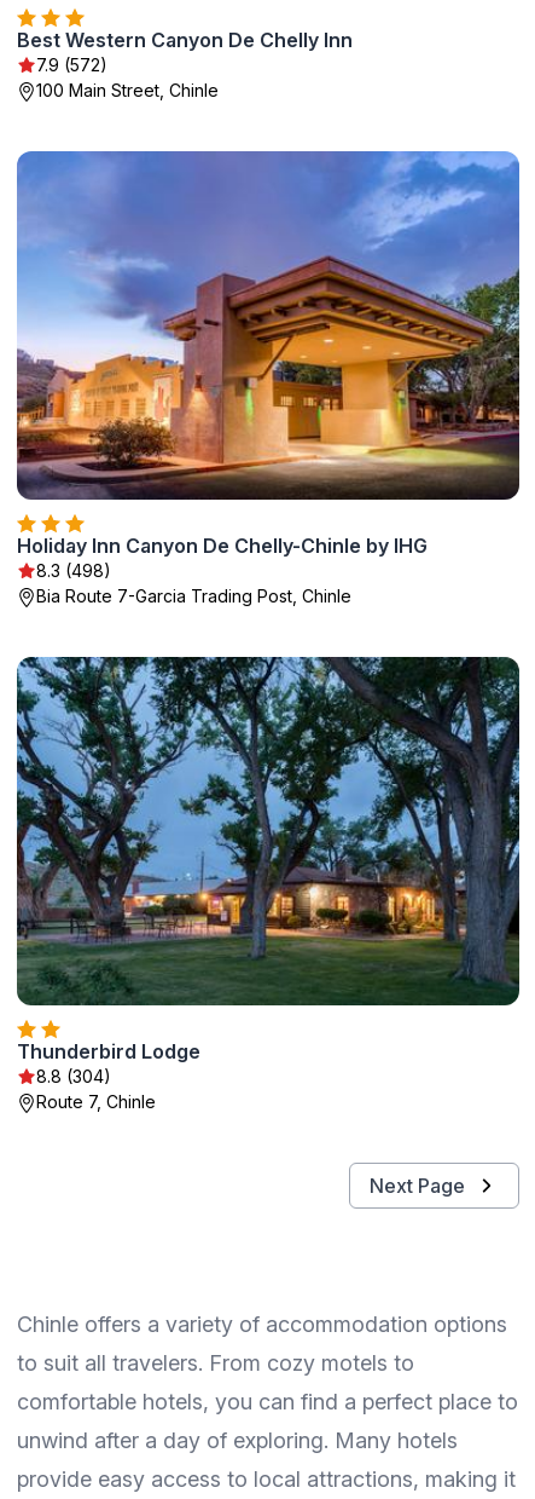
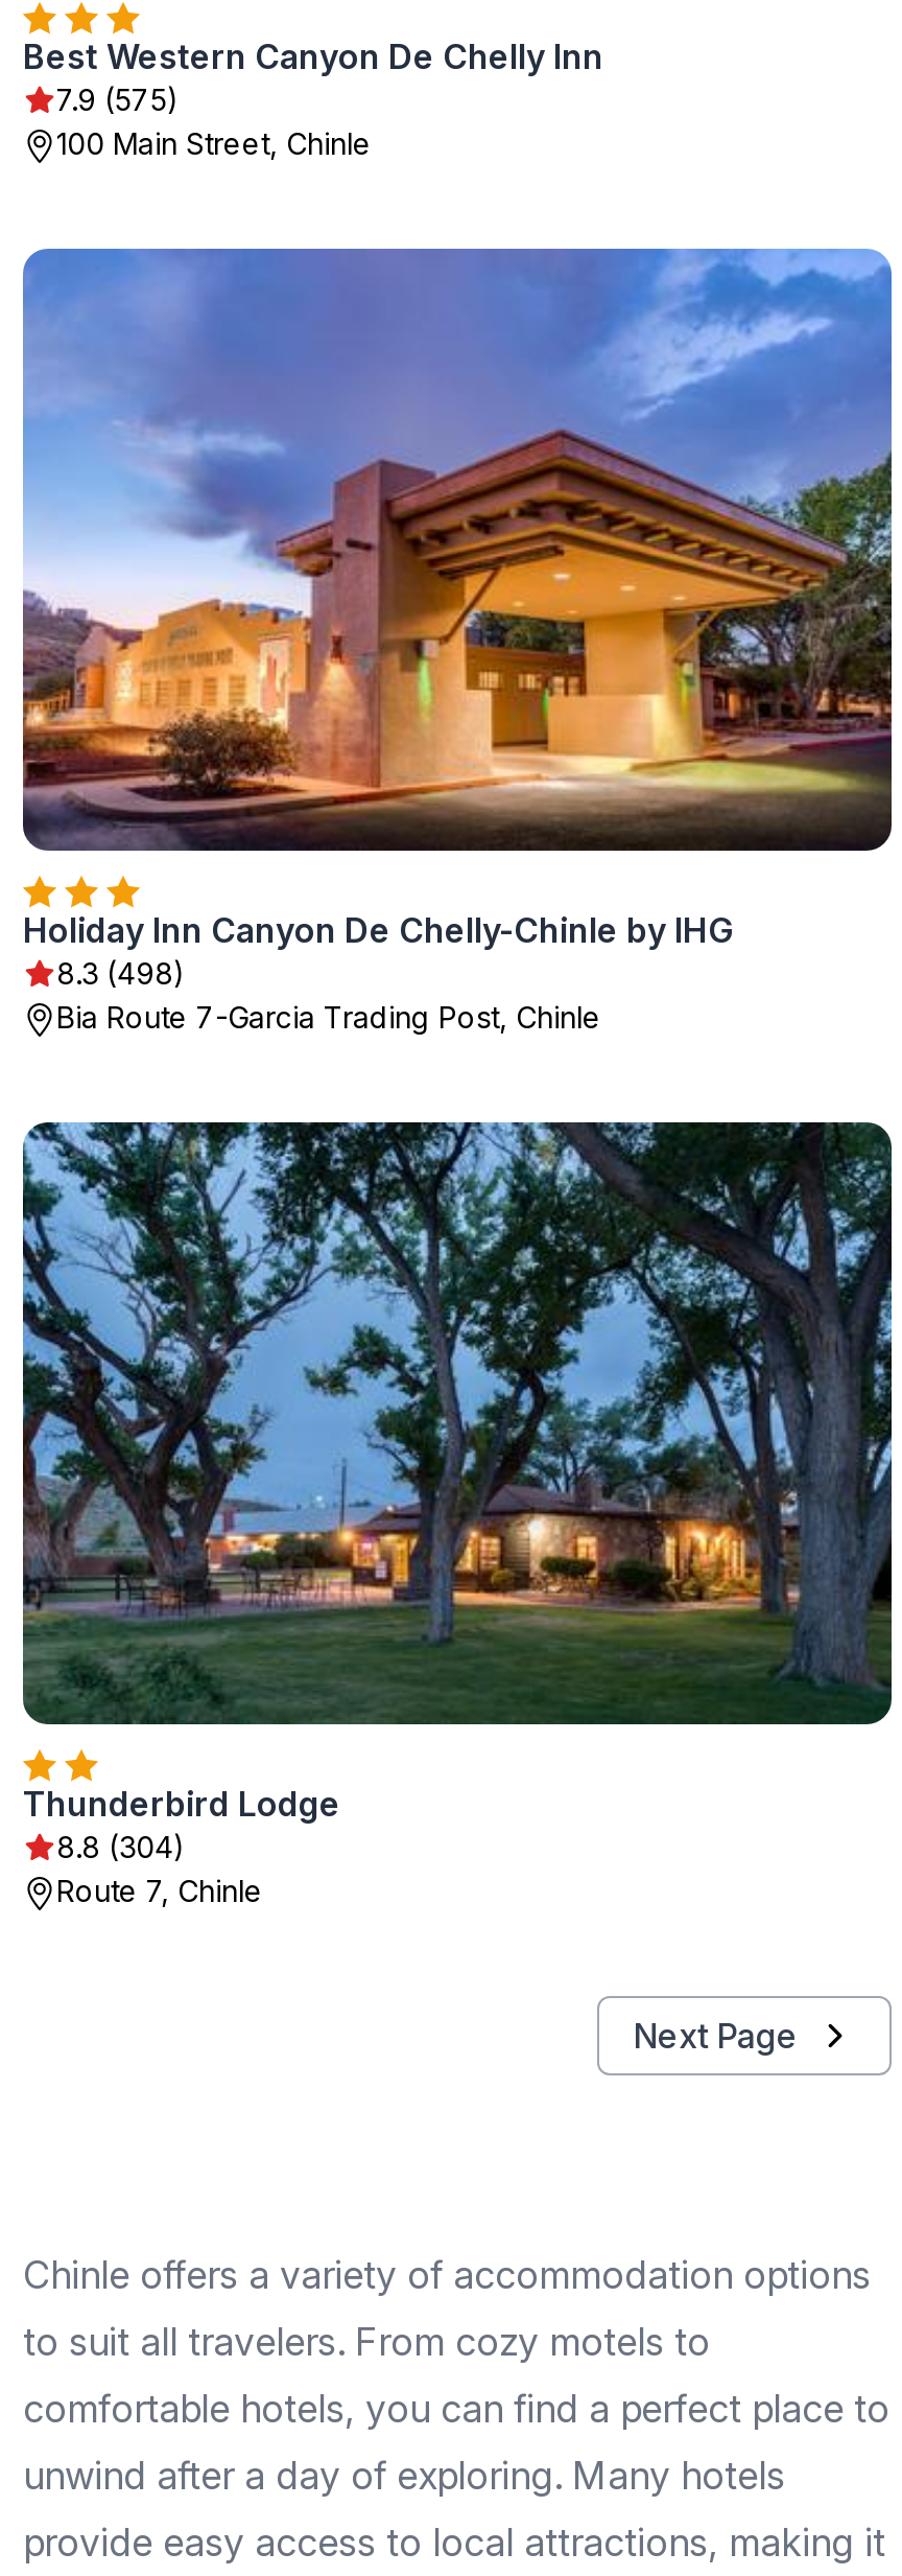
- 7.9 (572)
+ 7.9 (575)
